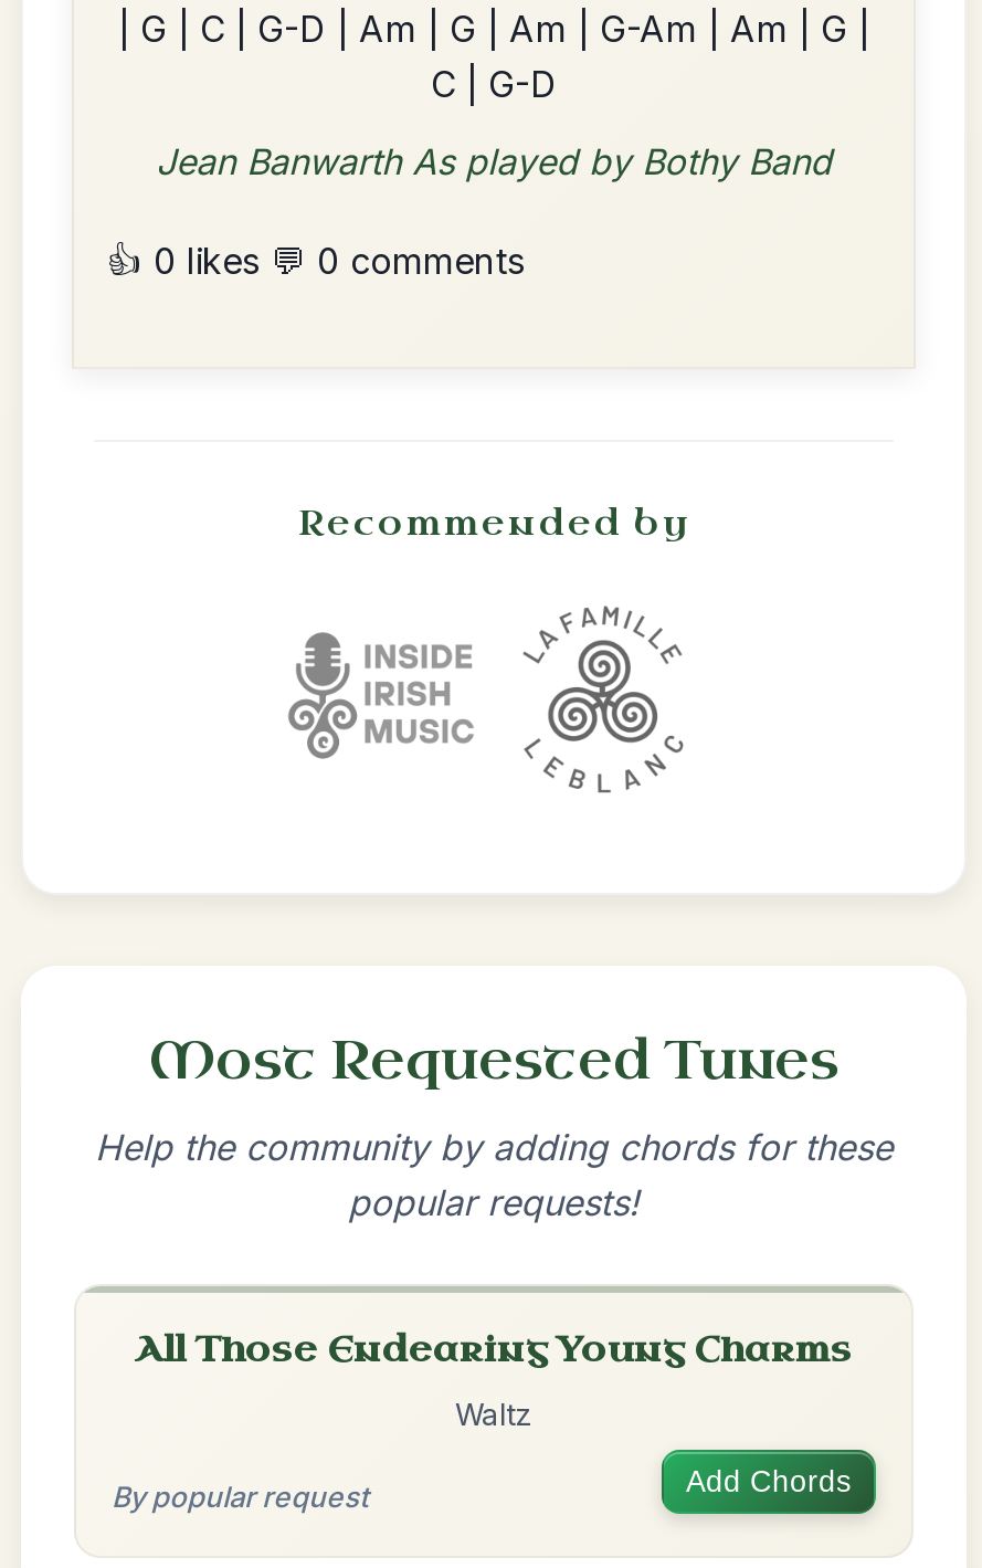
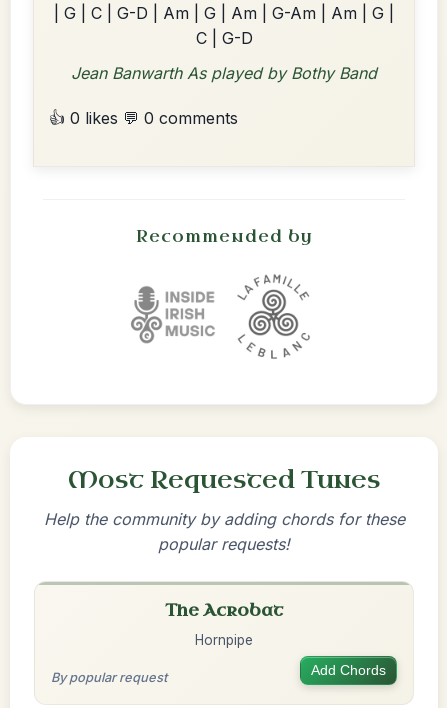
- All Those Endearing Young Charms
+ The Acrobat

- Waltz
+ Hornpipe
